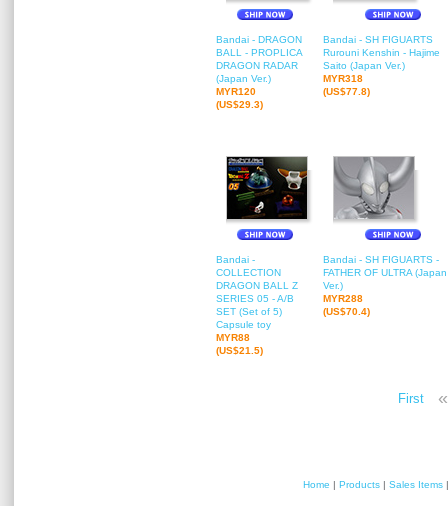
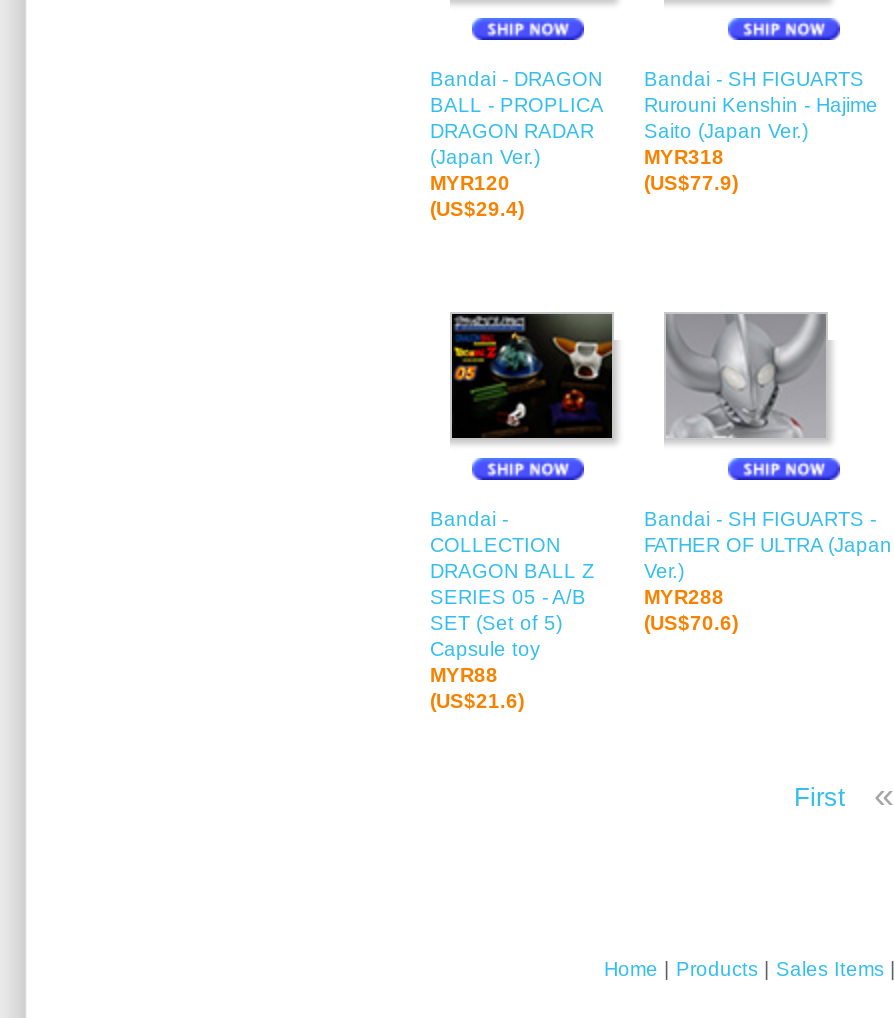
- (US$77.8)
+ (US$77.9)

- (US$29.3)
+ (US$29.4)

- (US$70.4)
+ (US$70.6)

- (US$21.5)
+ (US$21.6)
